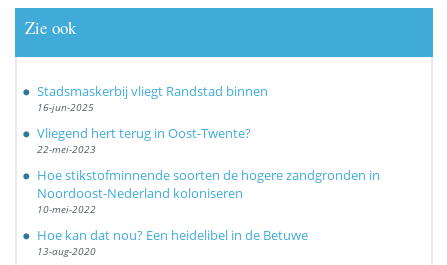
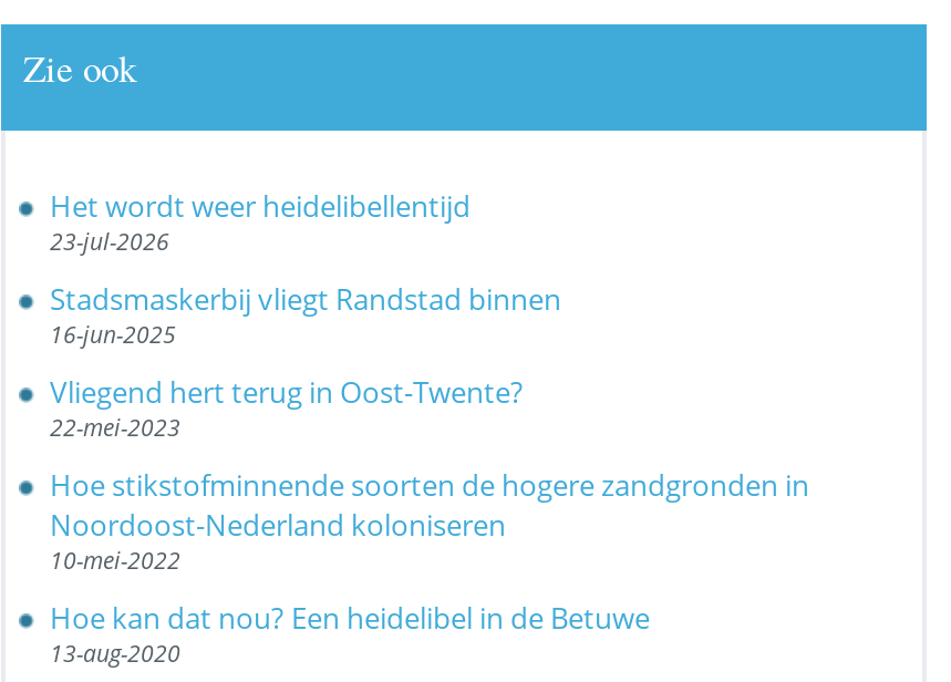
+ Het wordt weer heidelibellentijd
+ 23-jul-2026
